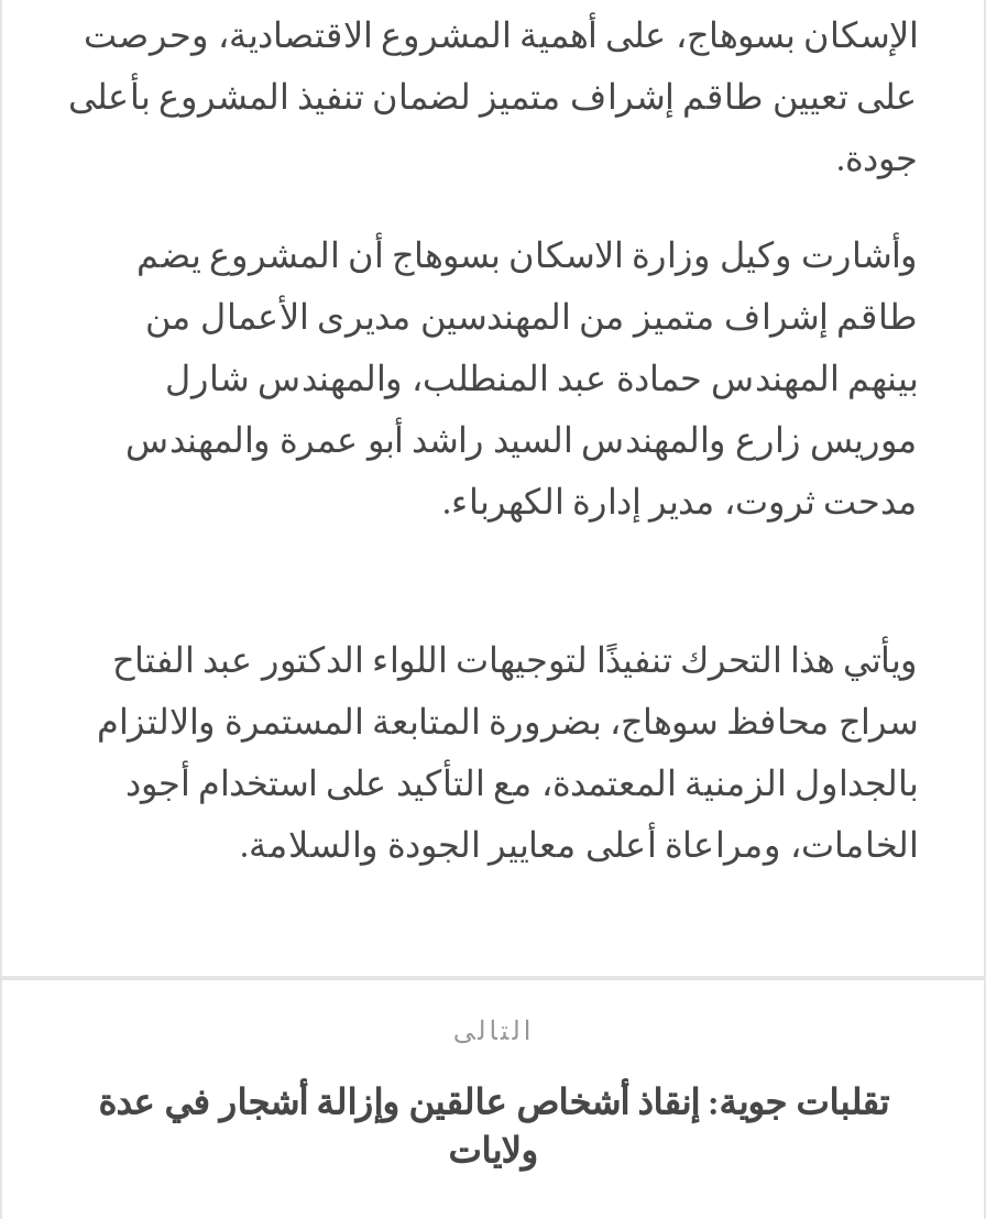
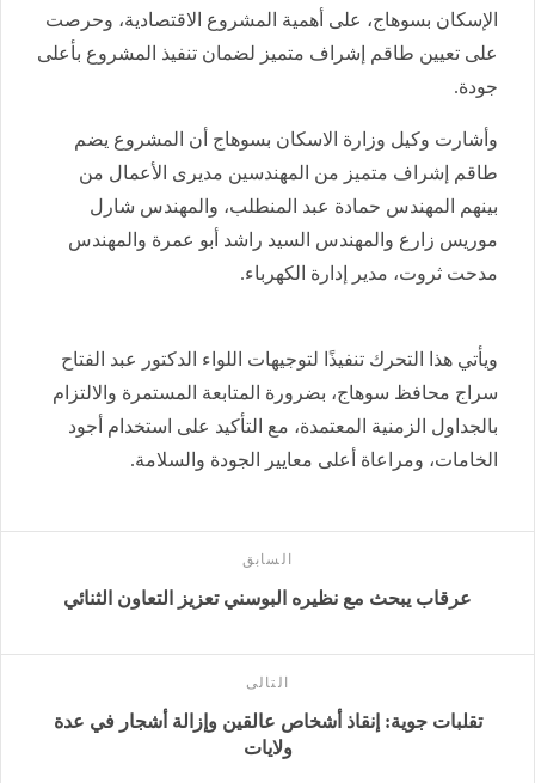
+ السابق
+ عرقاب يبحث مع نظيره البوسني تعزيز التعاون الثنائي
